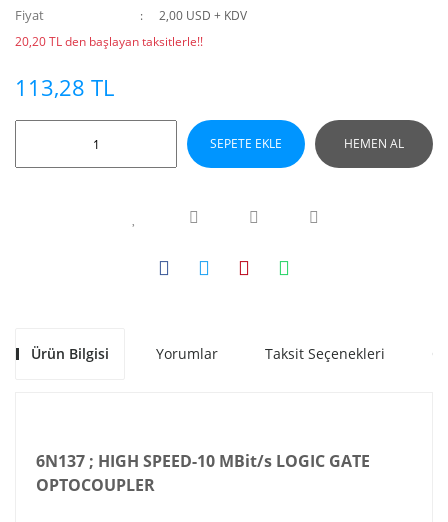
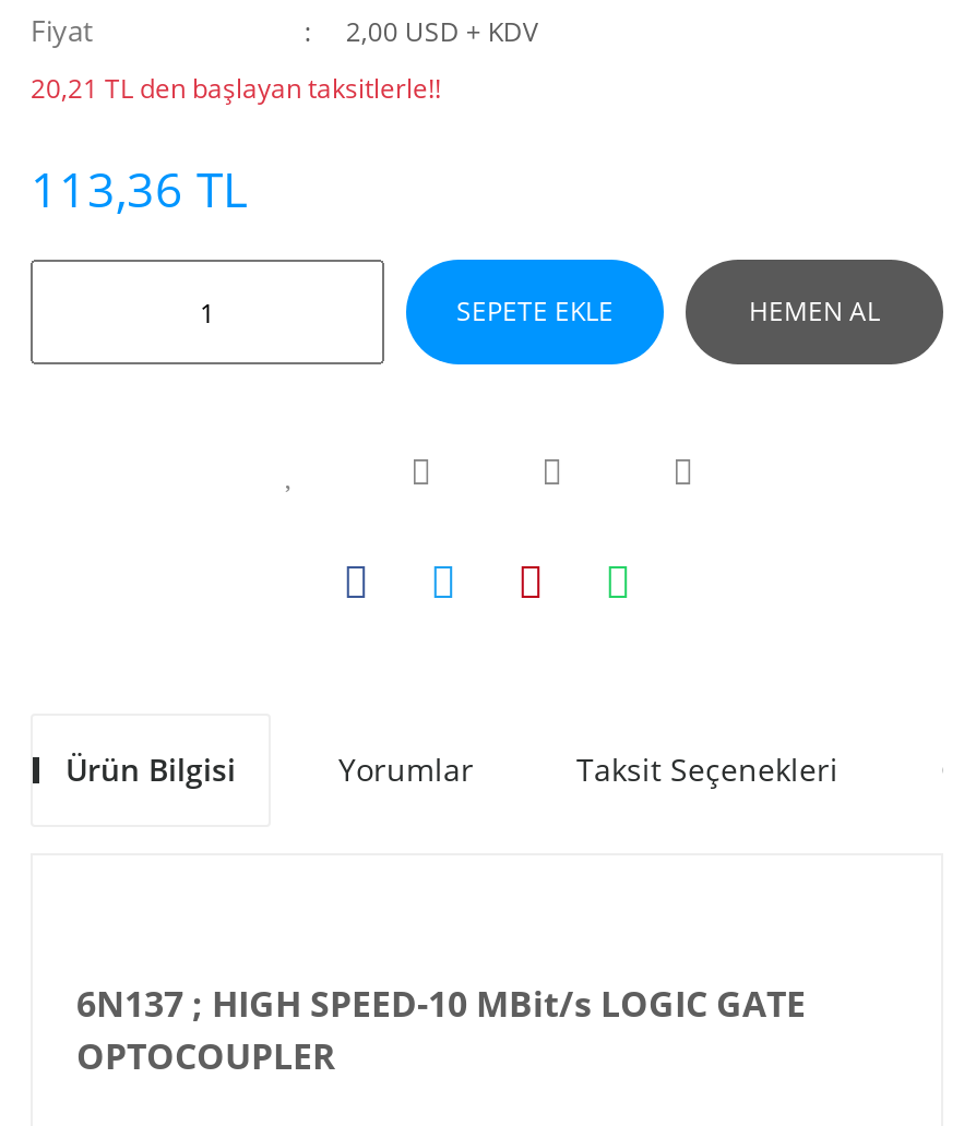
- 20,20 TL den başlayan taksitlerle!!
+ 20,21 TL den başlayan taksitlerle!!

- 113,28 TL
+ 113,36 TL
